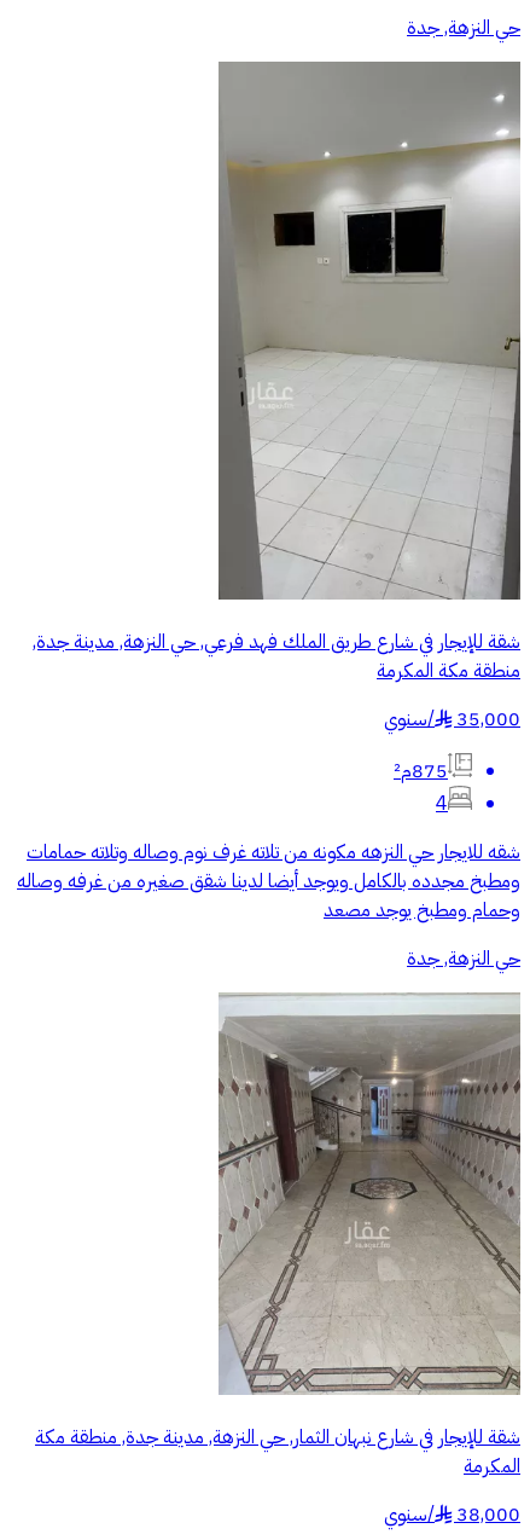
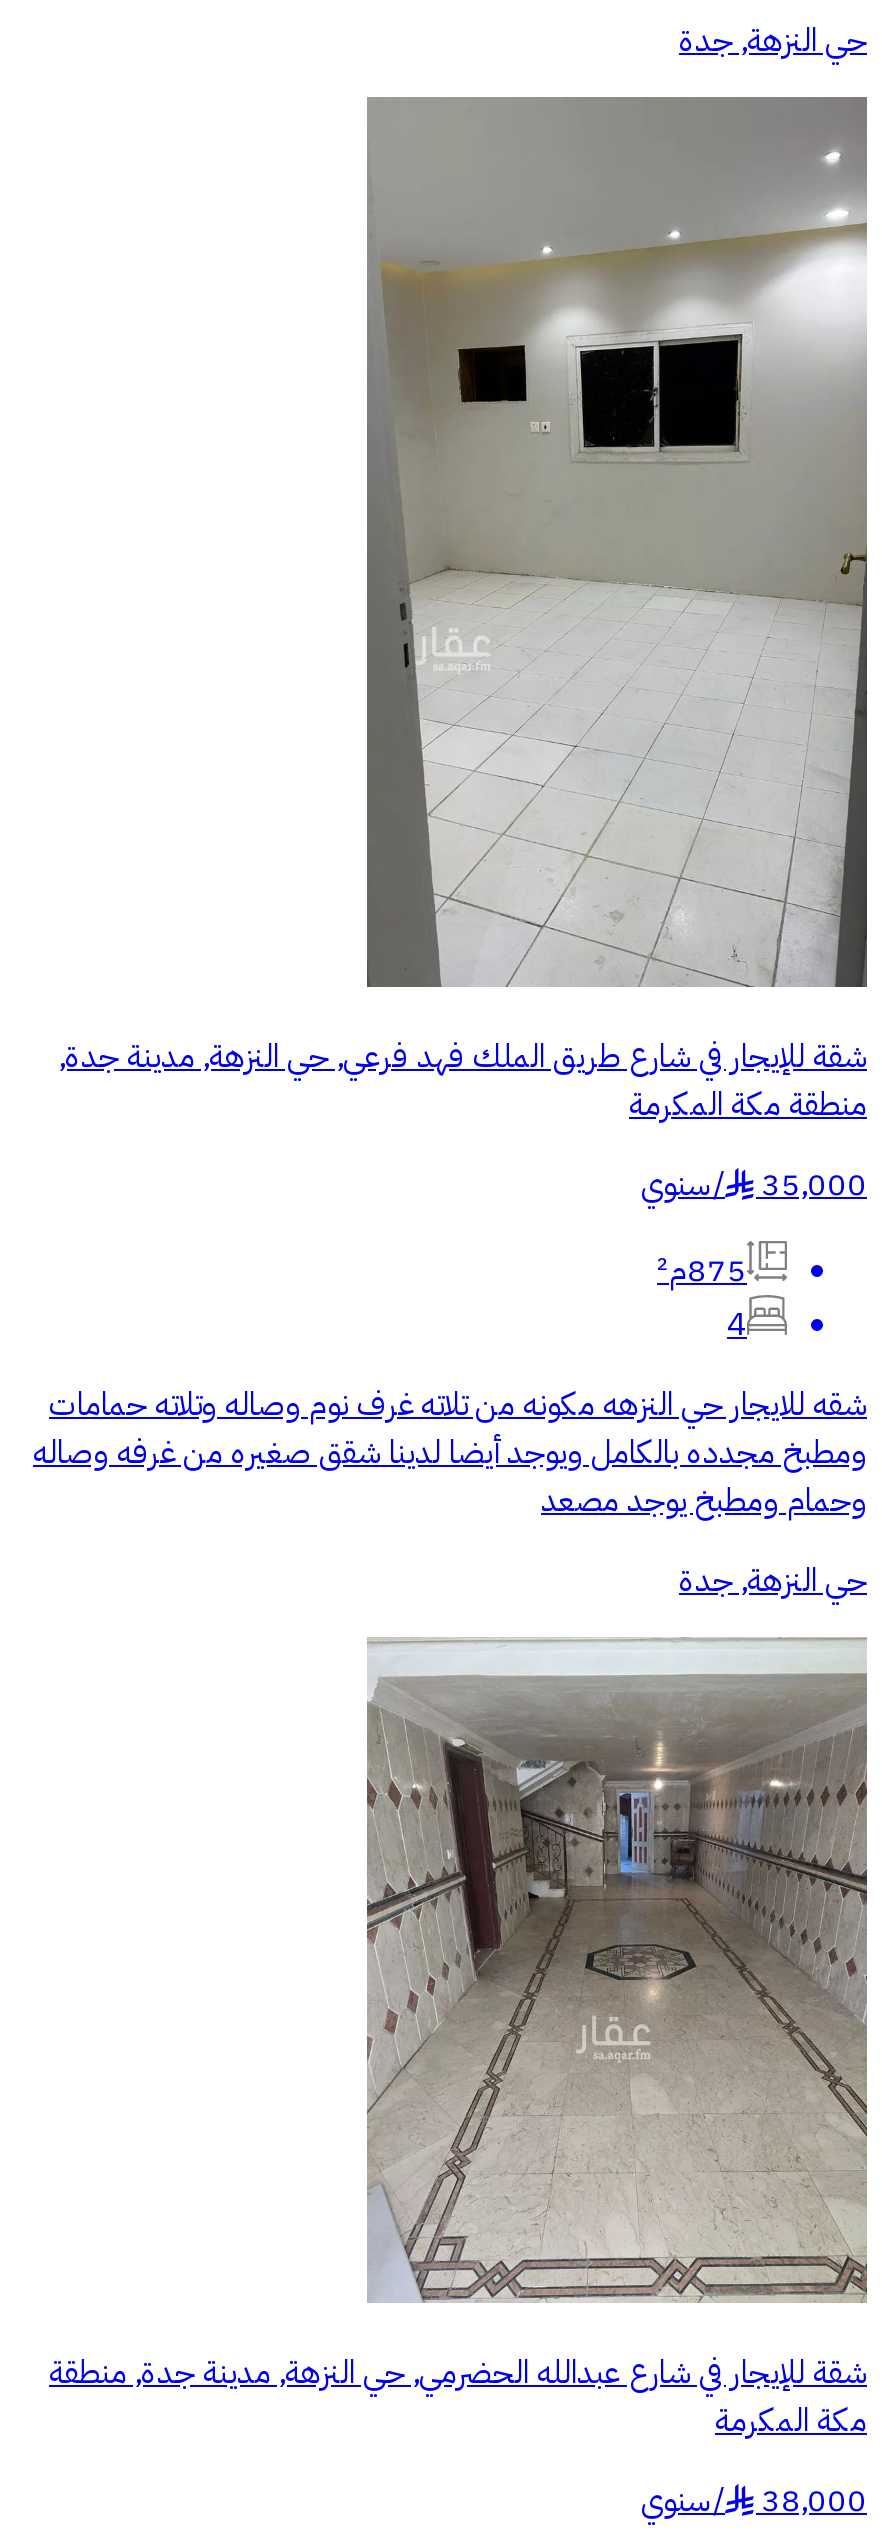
- شقة للإيجار في شارع نبهان الثمار, حي النزهة, مدينة جدة, منطقة مكة
- المكرمة
+ شقة للإيجار في شارع عبدالله الحضرمي, حي النزهة, مدينة جدة, منطقة
+ مكة المكرمة
